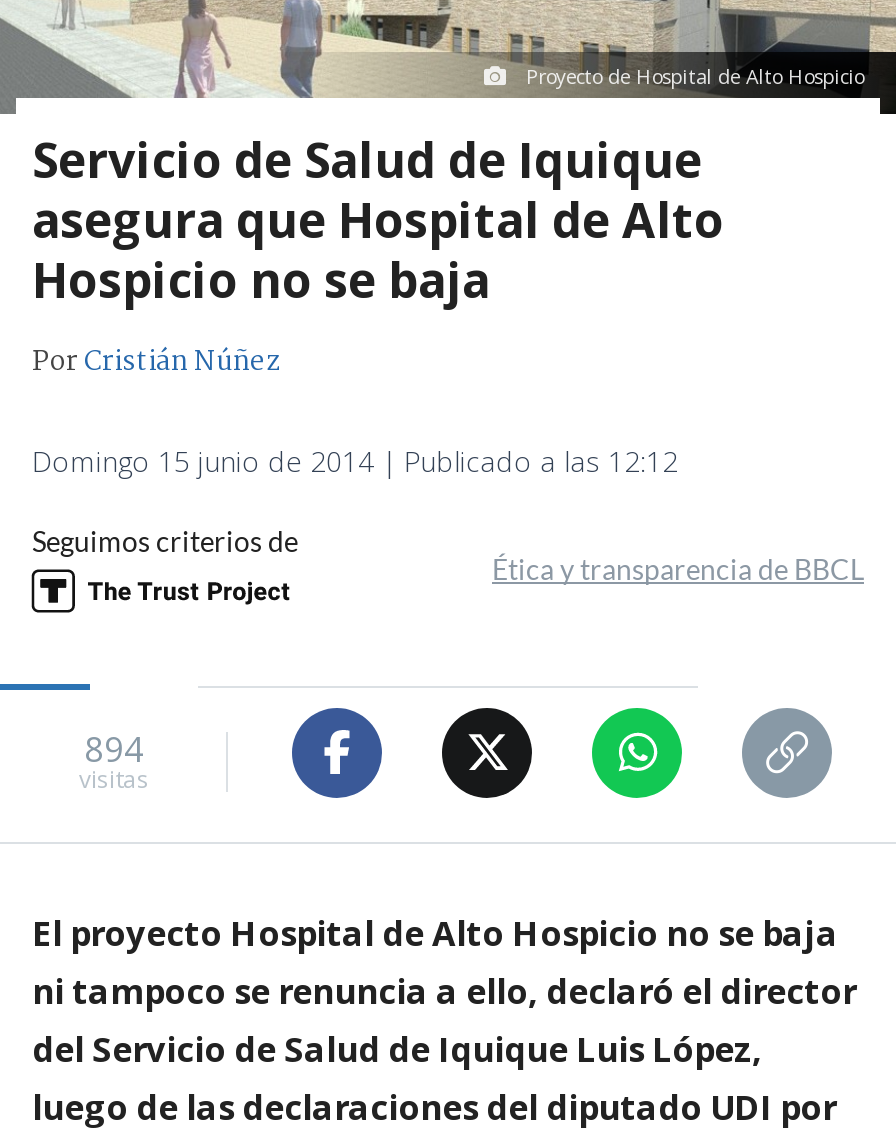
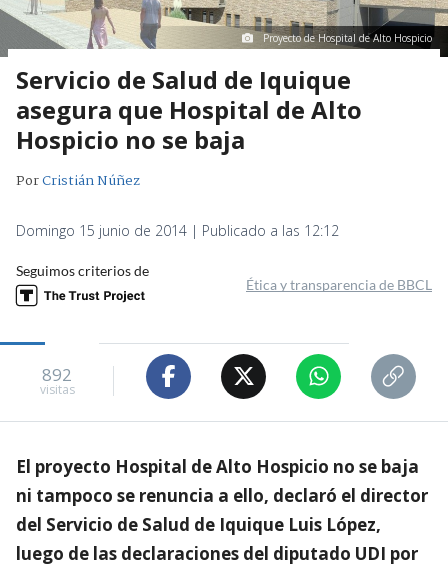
- 894
+ 892
